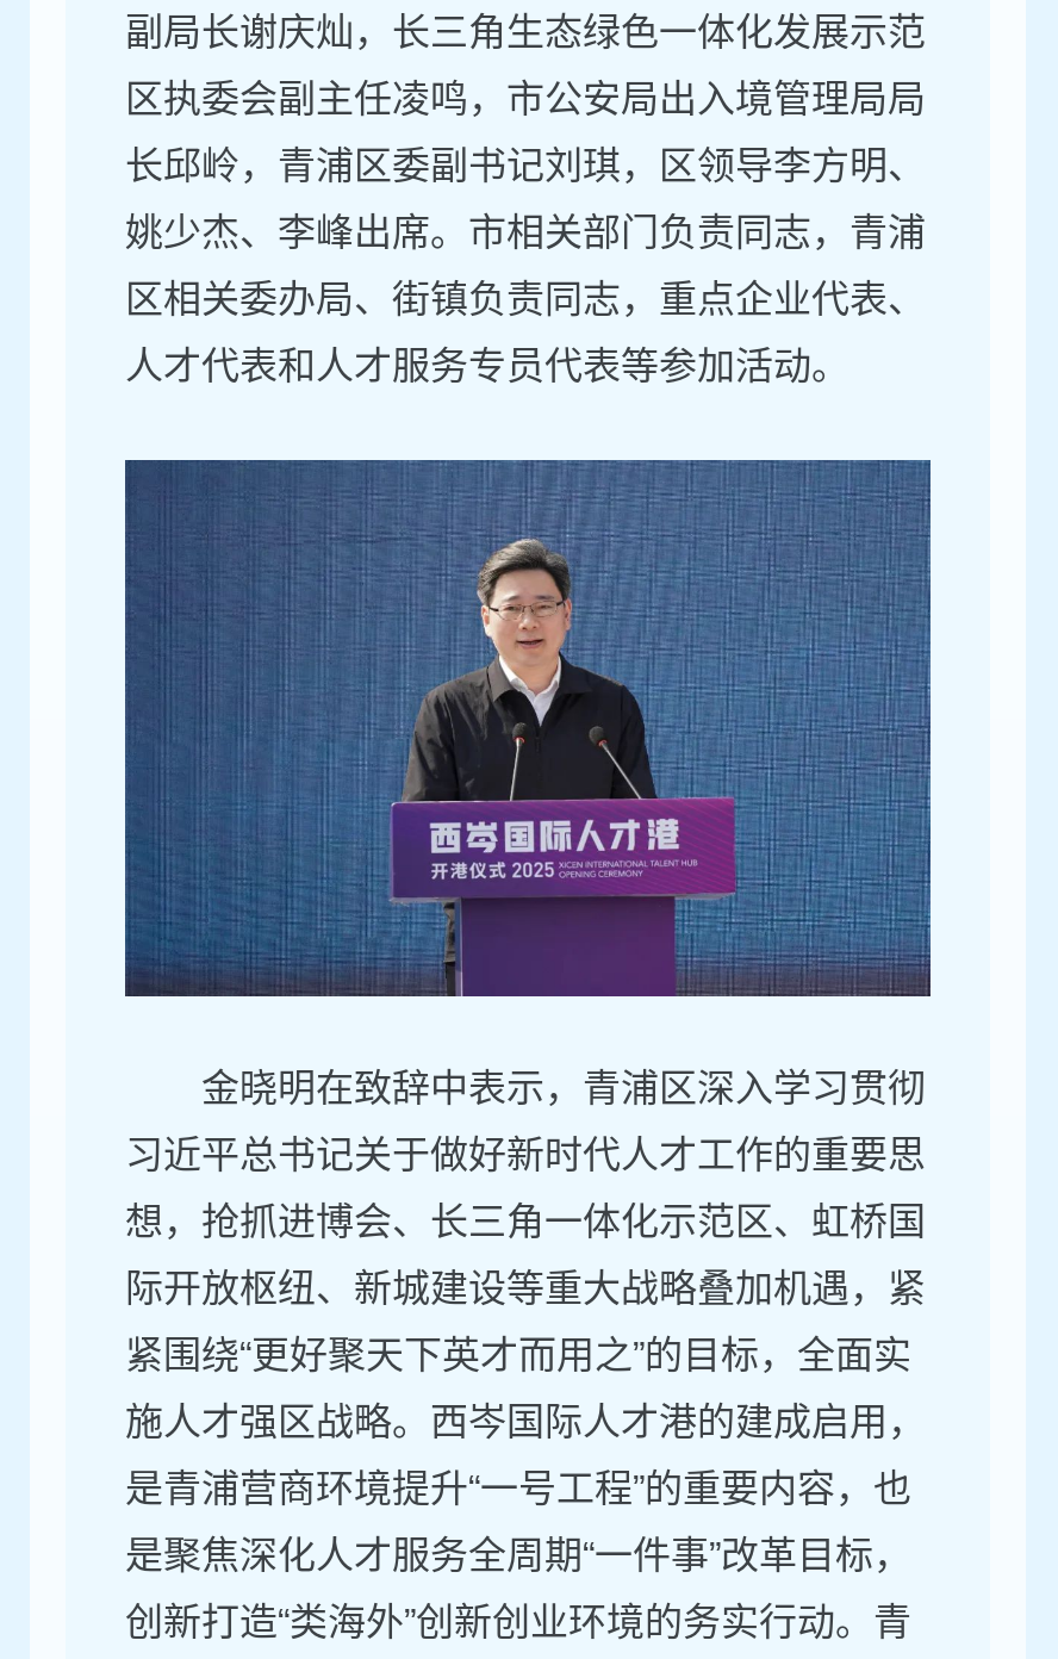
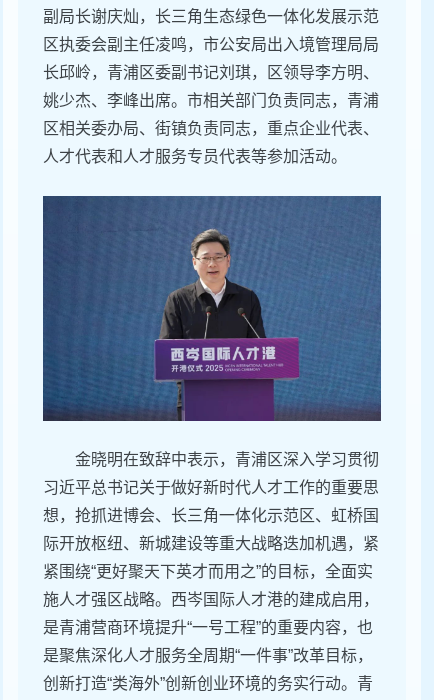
- 际开放枢纽、新城建设等重大战略叠加机遇，紧
+ 际开放枢纽、新城建设等重大战略迭加机遇，紧
